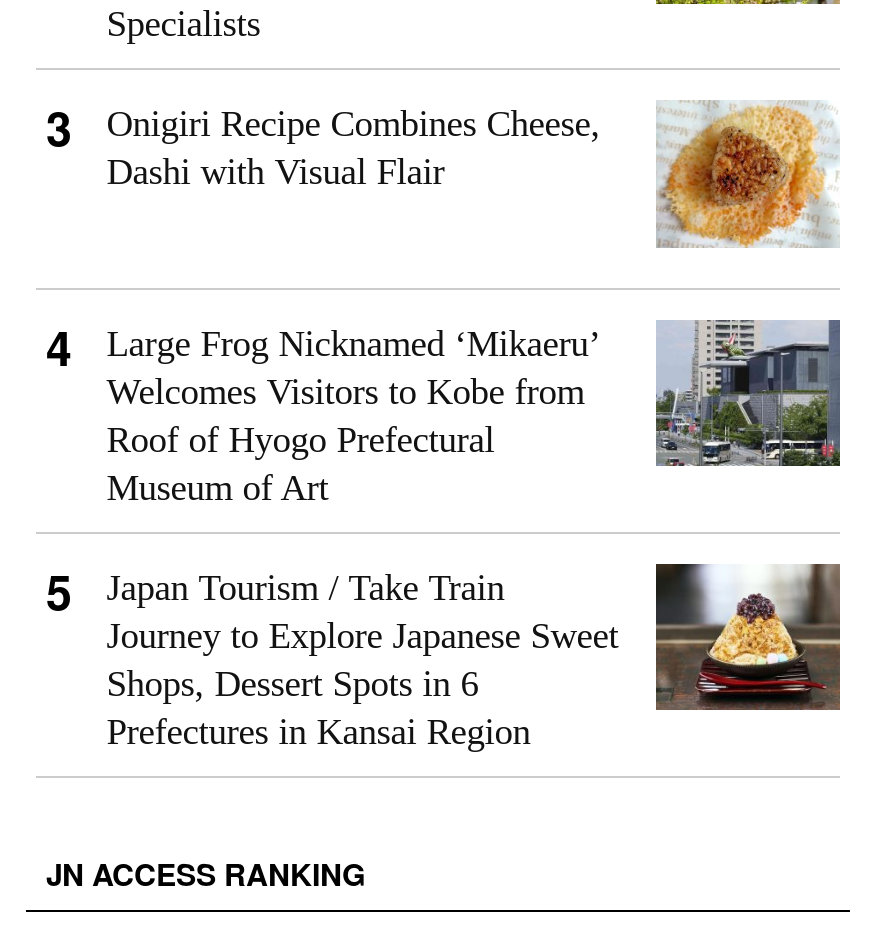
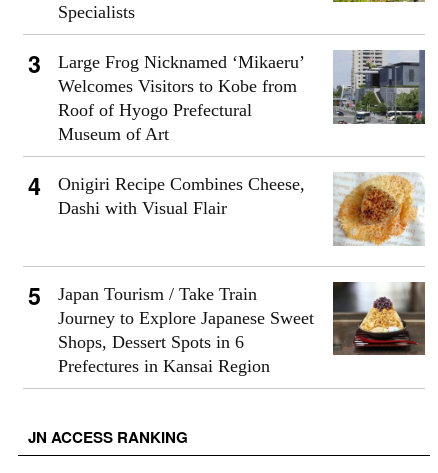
moved down: [image] | Onigiri Recipe Combines Cheese, | Dashi with Visual Flair

moved up: [image] | Large Frog Nicknamed ‘Mikaeru’ | Welcomes Visitors to Kobe from | Roof of Hyogo Prefectural | Museum of Art
